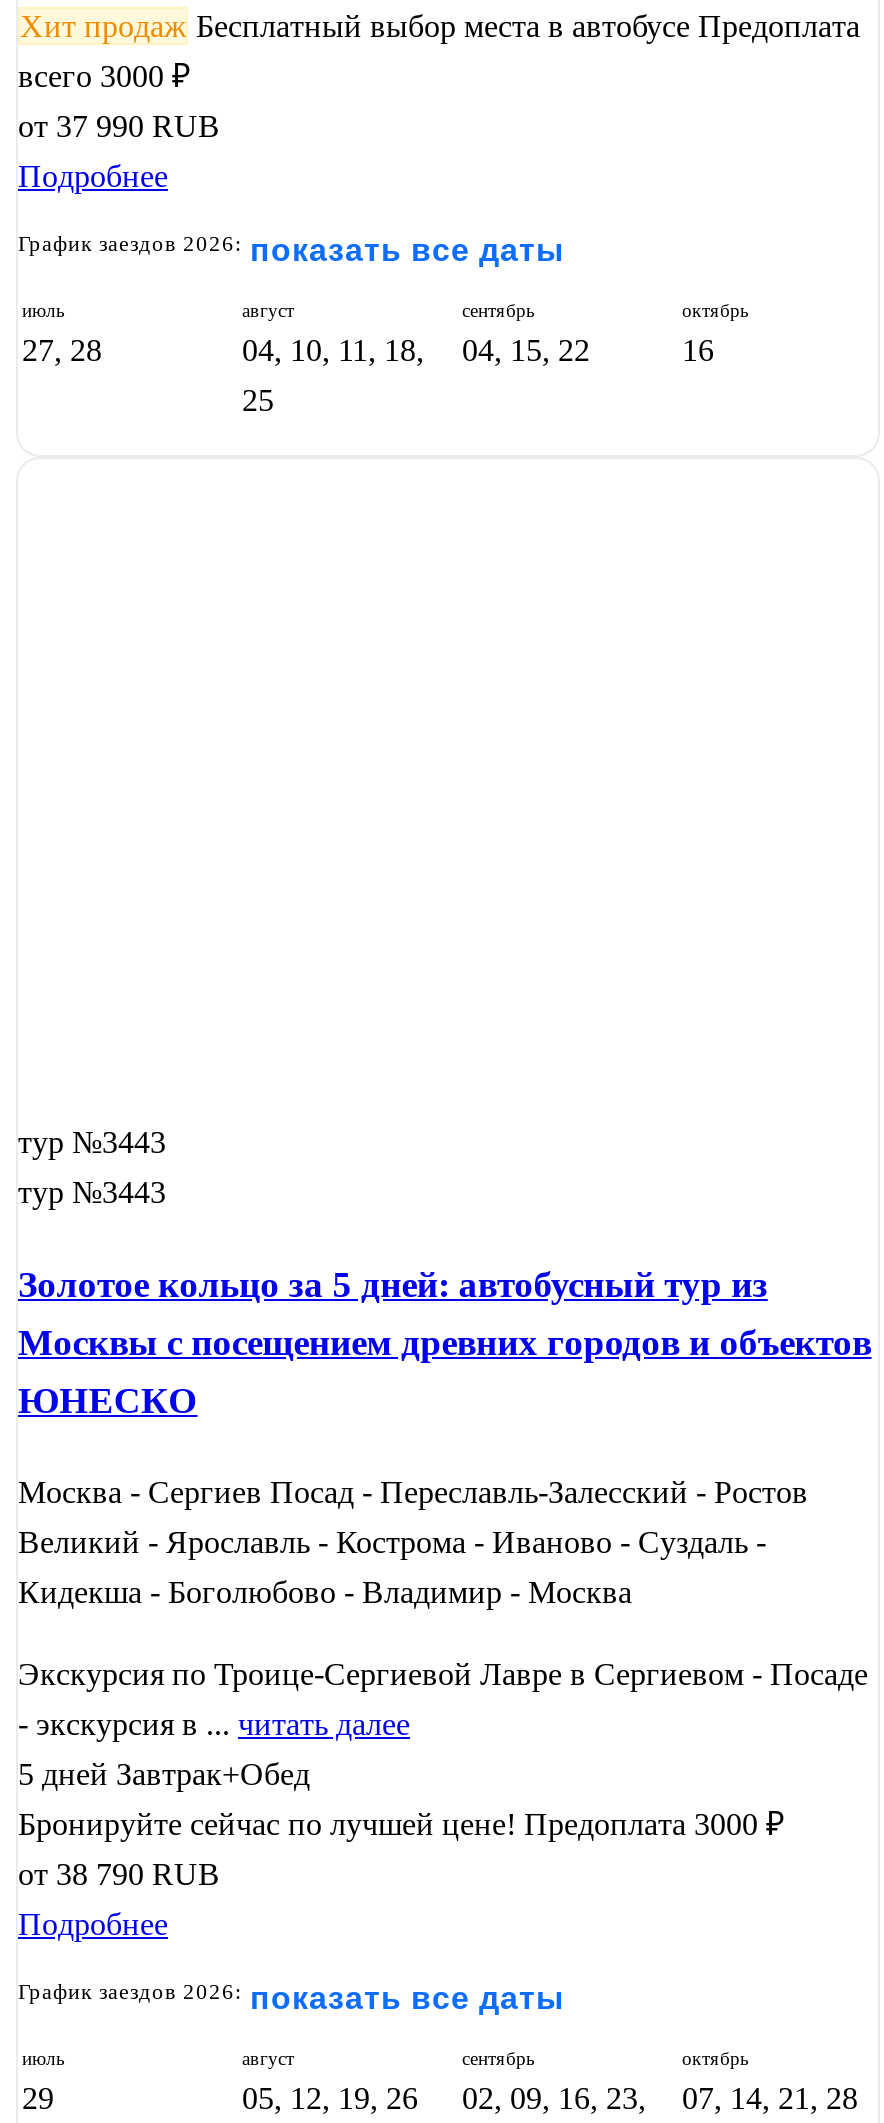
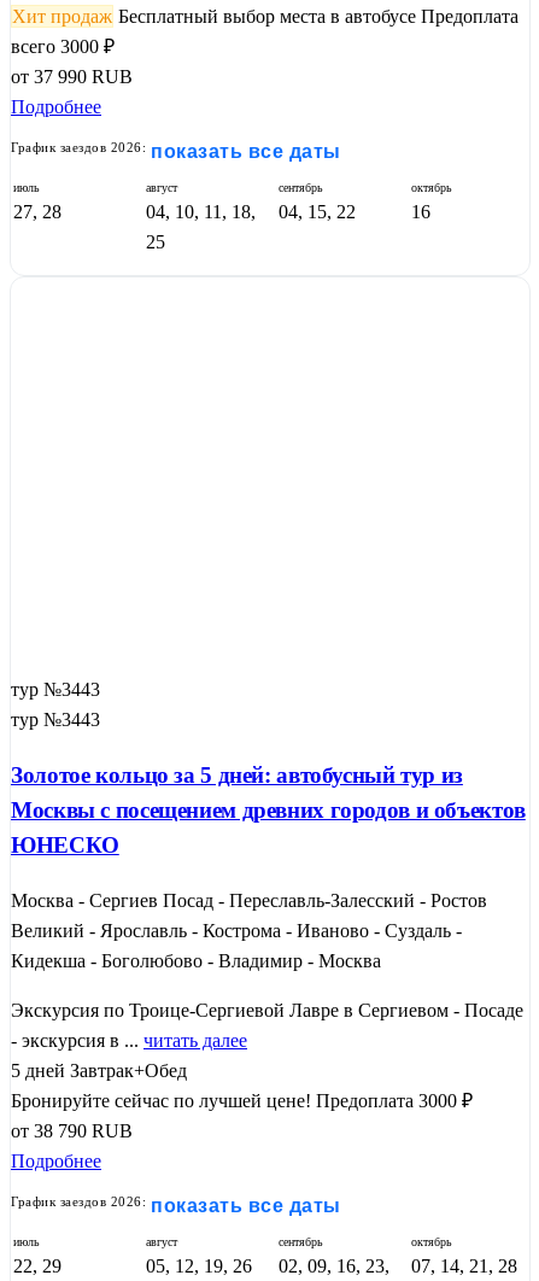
- 29
+ 22, 29
